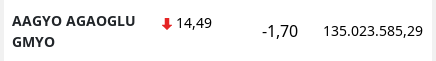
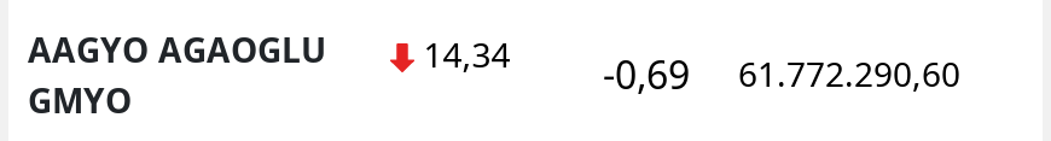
- 14,49
+ 14,34

- -1,70
+ -0,69

- 135.023.585,29
+ 61.772.290,60
